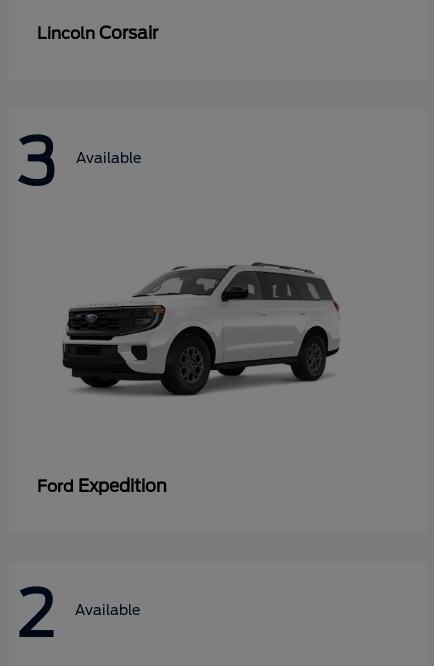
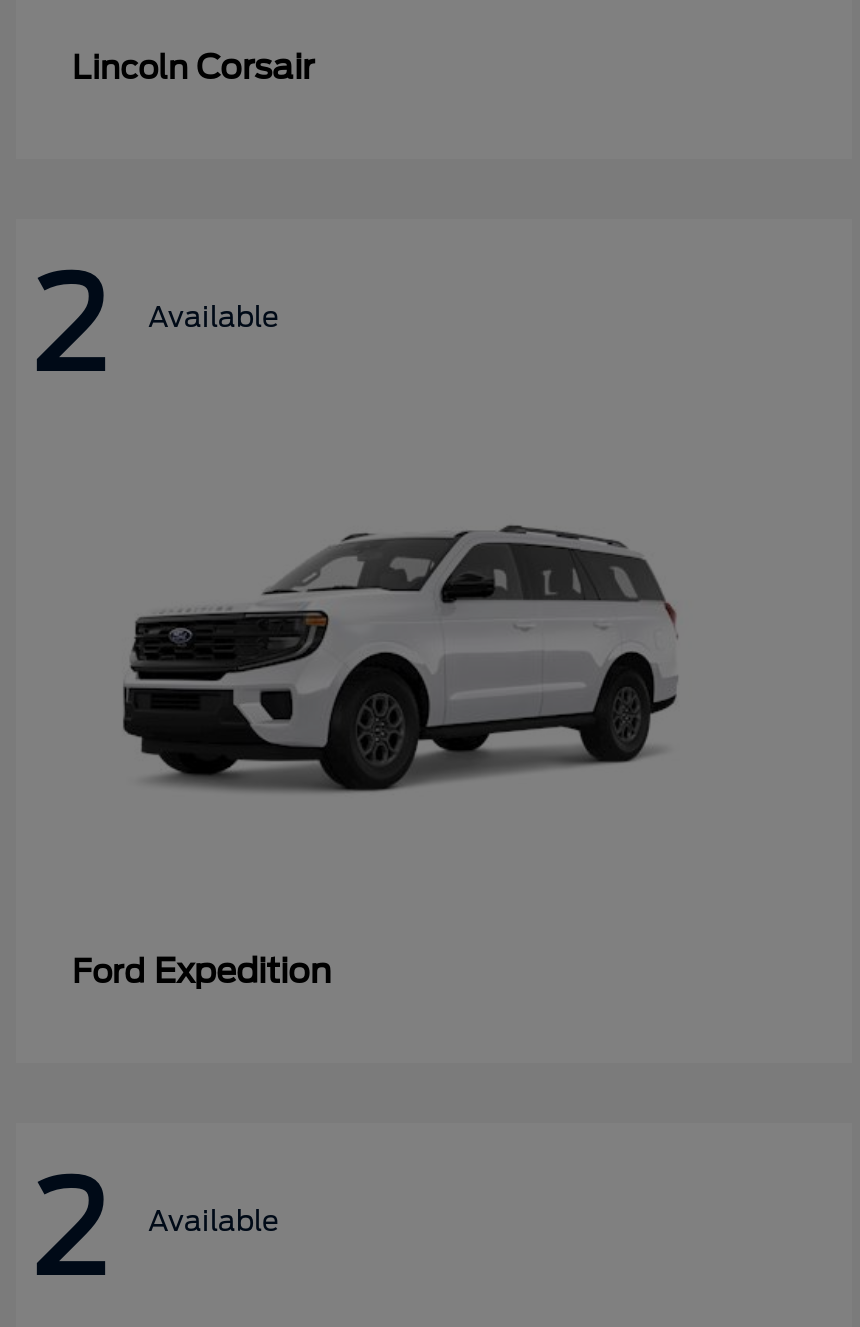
- 3 Available
+ 2 Available
